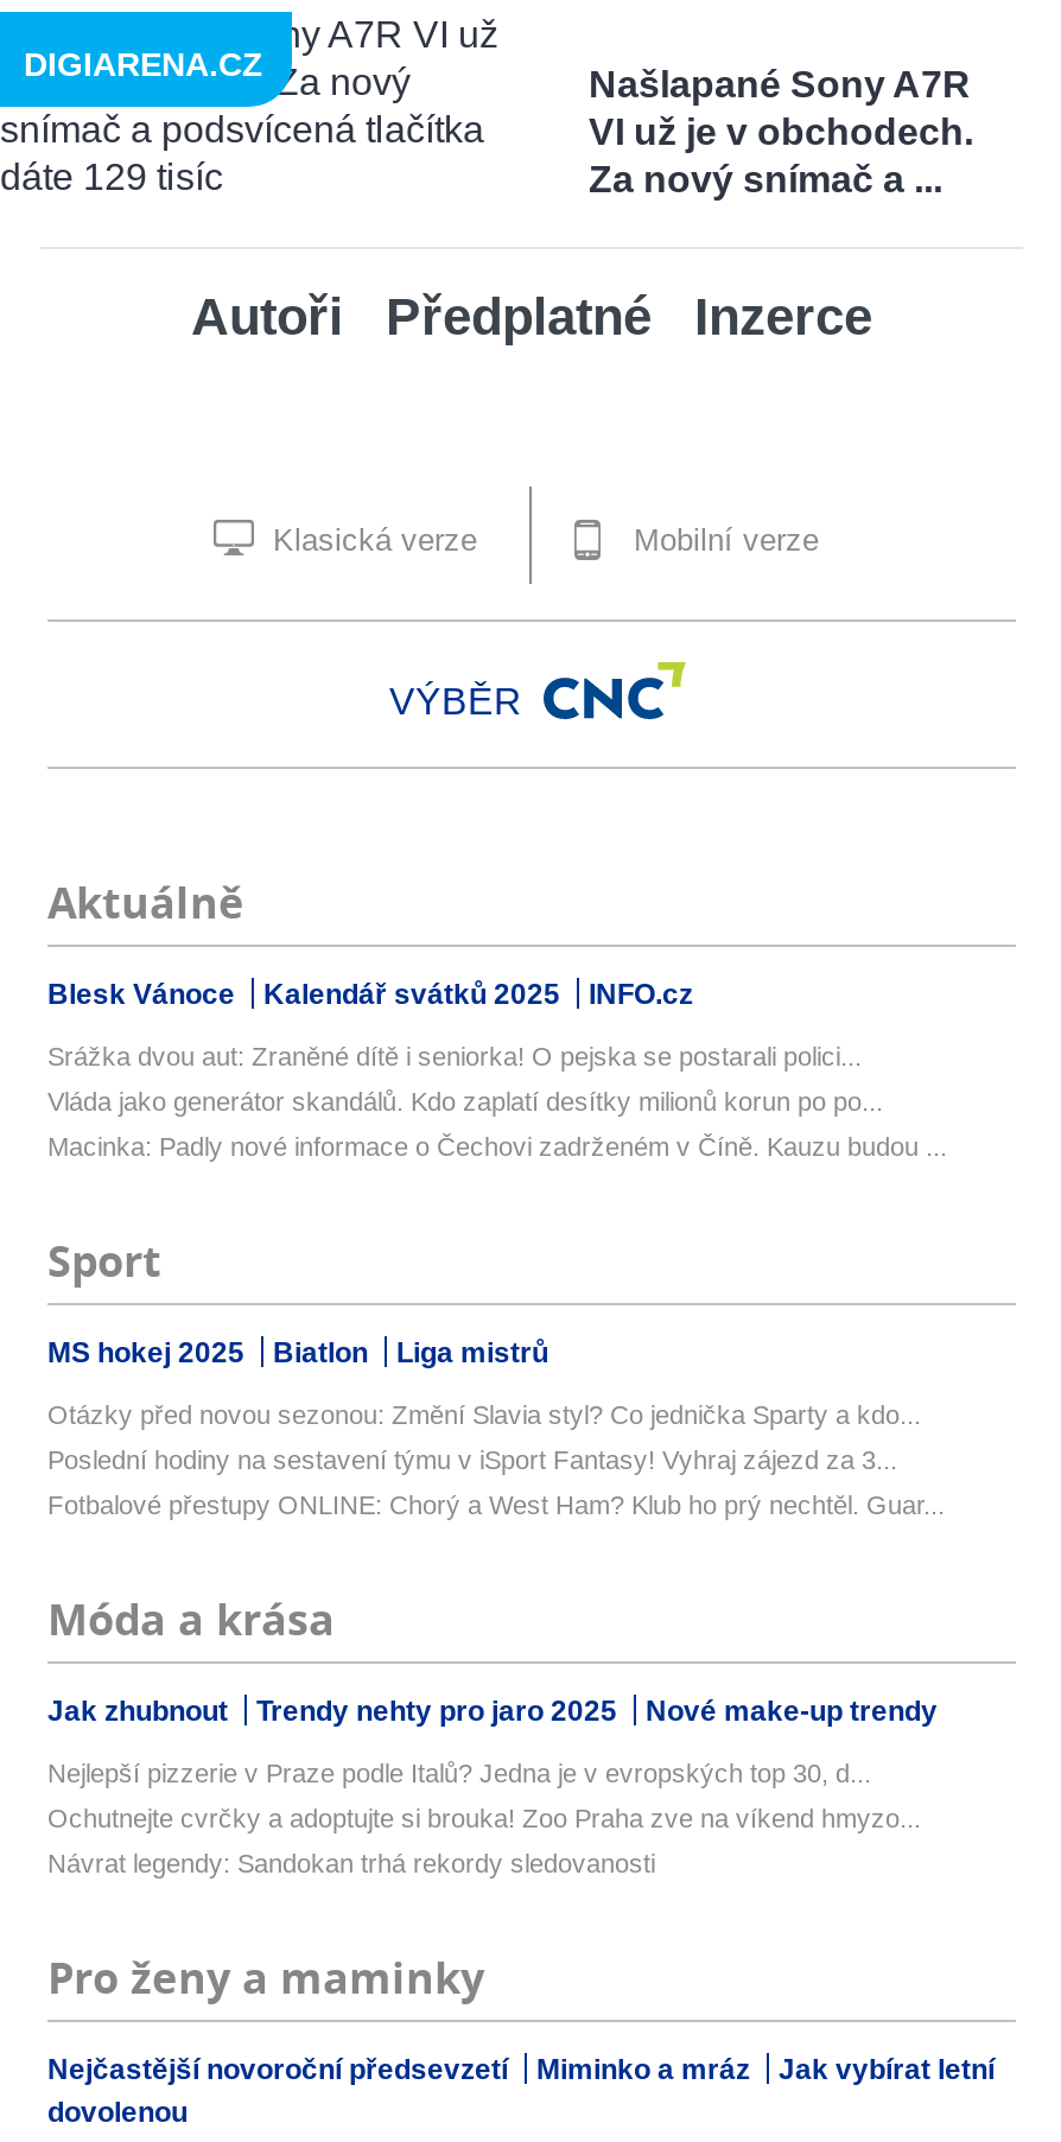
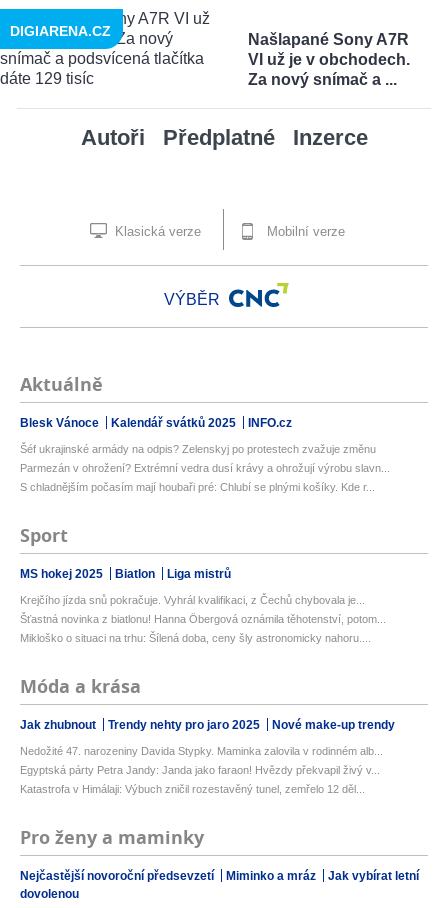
- Srážka dvou aut: Zraněné dítě i seniorka! O pejska se postarali polici...
+ Šéf ukrajinské armády na odpis? Zelenskyj po protestech zvažuje změnu

- Vláda jako generátor skandálů. Kdo zaplatí desítky milionů korun po po...
+ Parmezán v ohrožení? Extrémní vedra dusí krávy a ohrožují výrobu slavn...

- Macinka: Padly nové informace o Čechovi zadrženém v Číně. Kauzu budou ...
+ S chladnějším počasím mají houbaři pré: Chlubí se plnými košíky. Kde r...

- Otázky před novou sezonou: Změní Slavia styl? Co jednička Sparty a kdo...
+ Krejčího jízda snů pokračuje. Vyhrál kvalifikaci, z Čechů chybovala je...

- Poslední hodiny na sestavení týmu v iSport Fantasy! Vyhraj zájezd za 3...
+ Šťastná novinka z biatlonu! Hanna Öbergová oznámila těhotenství, potom...

- Fotbalové přestupy ONLINE: Chorý a West Ham? Klub ho prý nechtěl. Guar...
+ Mikloško o situaci na trhu: Šílená doba, ceny šly astronomicky nahoru....

- Nejlepší pizzerie v Praze podle Italů? Jedna je v evropských top 30, d...
+ Nedožité 47. narozeniny Davida Stypky. Maminka zalovila v rodinném alb...

- Ochutnejte cvrčky a adoptujte si brouka! Zoo Praha zve na víkend hmyzo...
+ Egyptská párty Petra Jandy: Janda jako faraon! Hvězdy překvapil živý v...

- Návrat legendy: Sandokan trhá rekordy sledovanosti
+ Katastrofa v Himálaji: Výbuch zničil rozestavěný tunel, zemřelo 12 děl...
